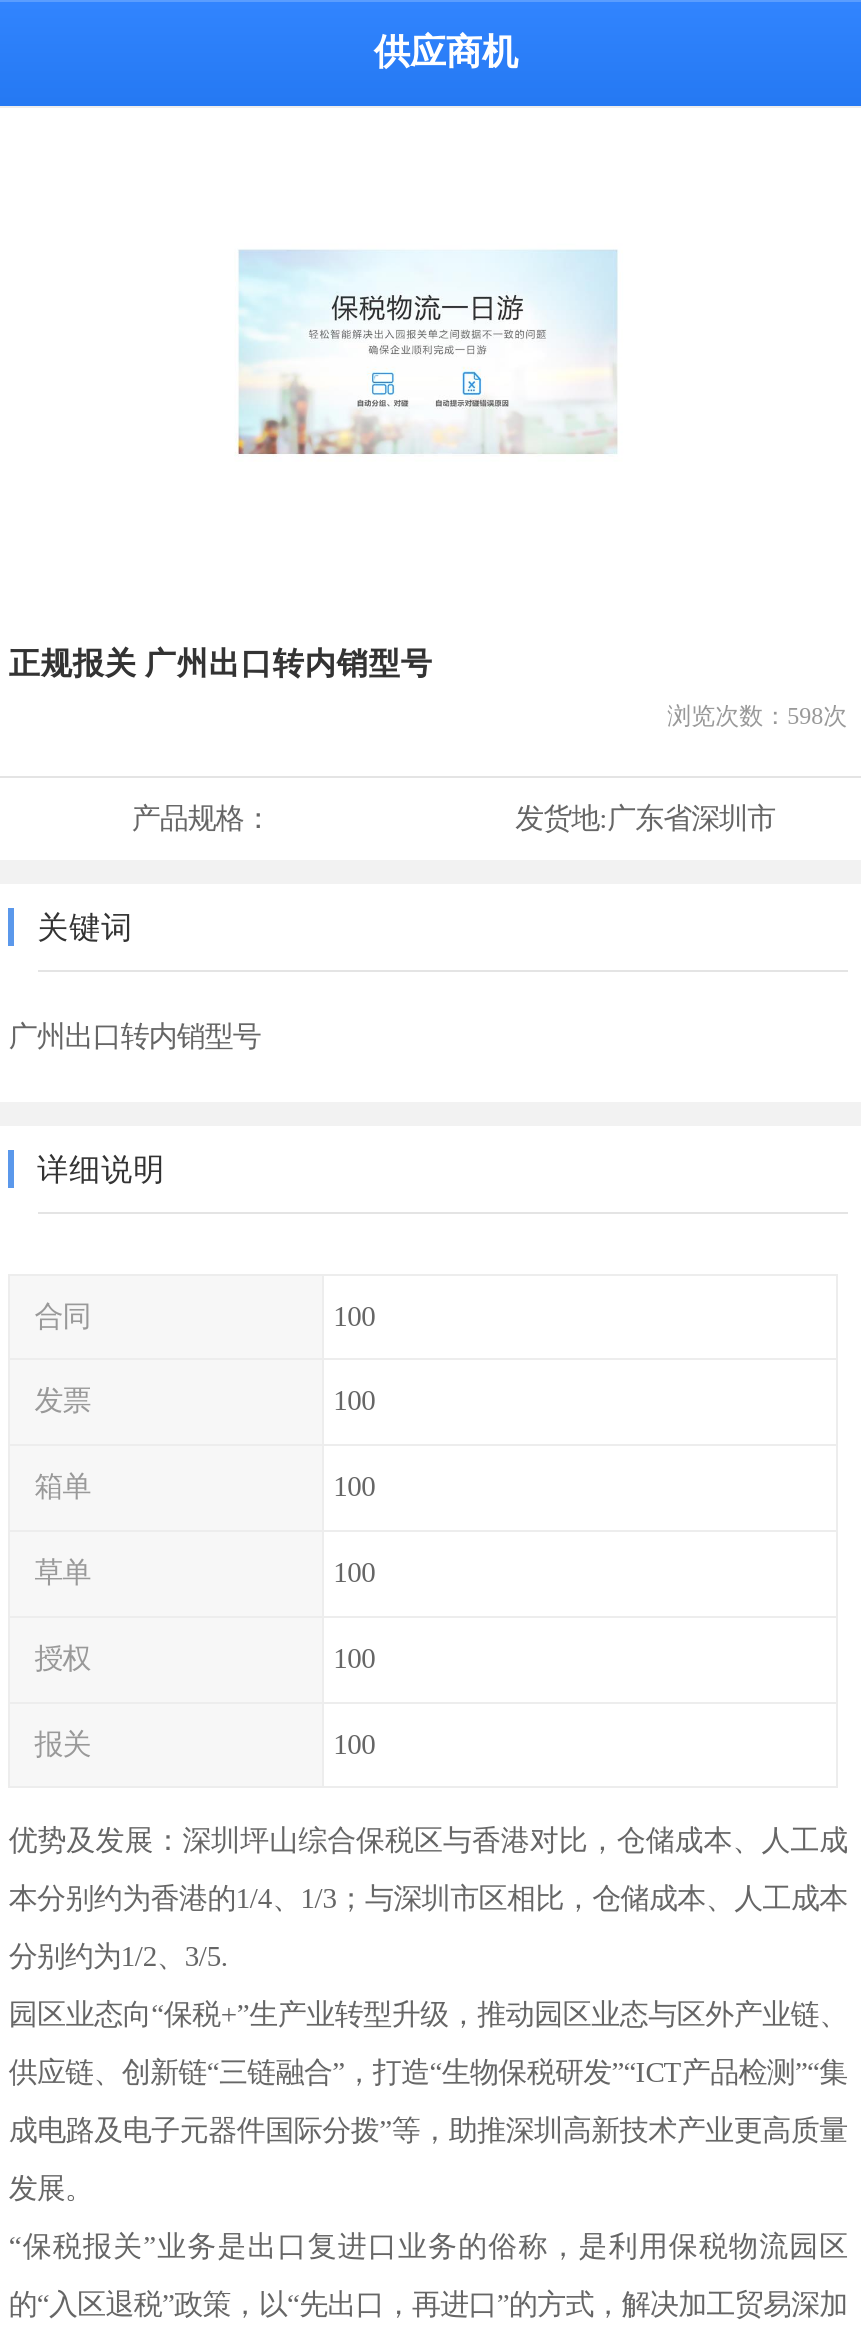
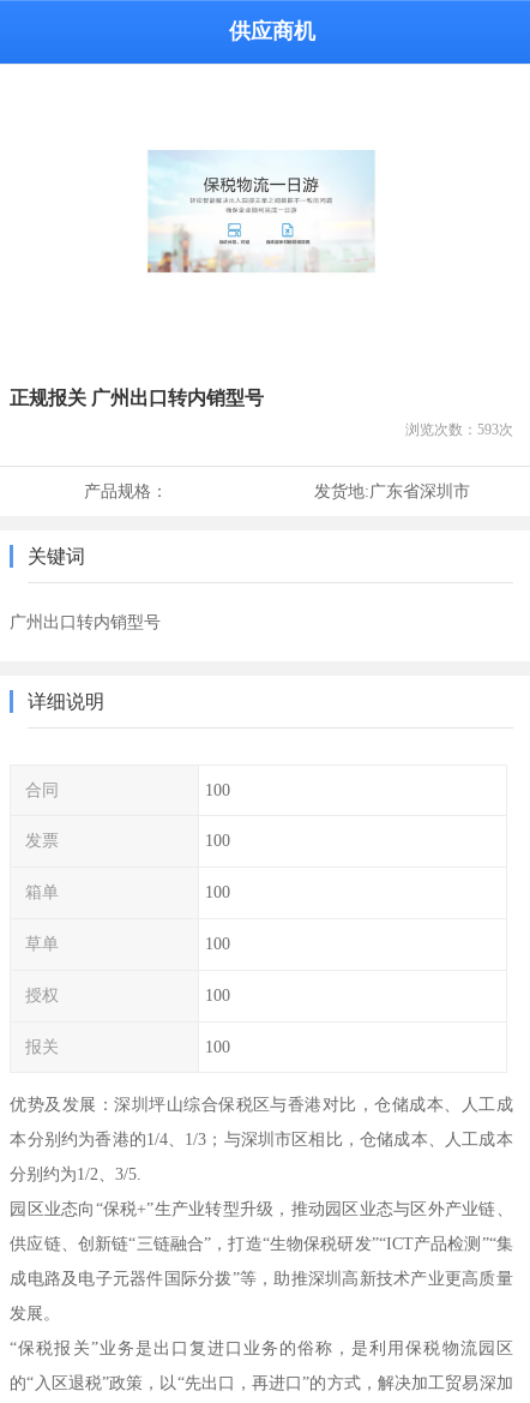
- 浏览次数：598次
+ 浏览次数：593次
